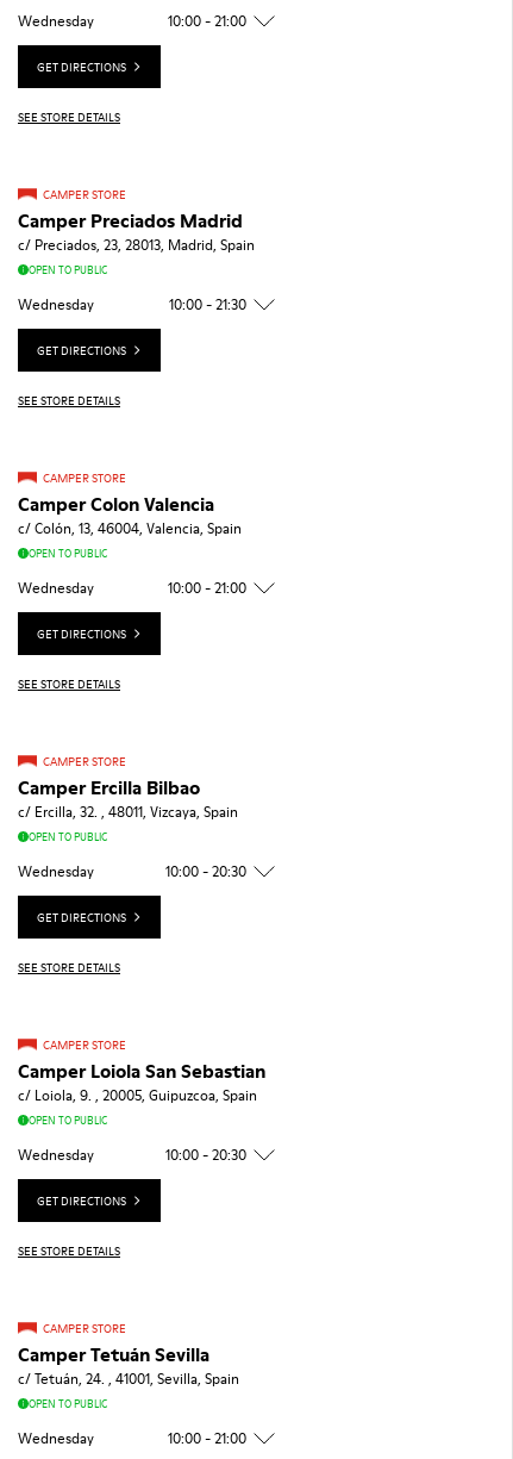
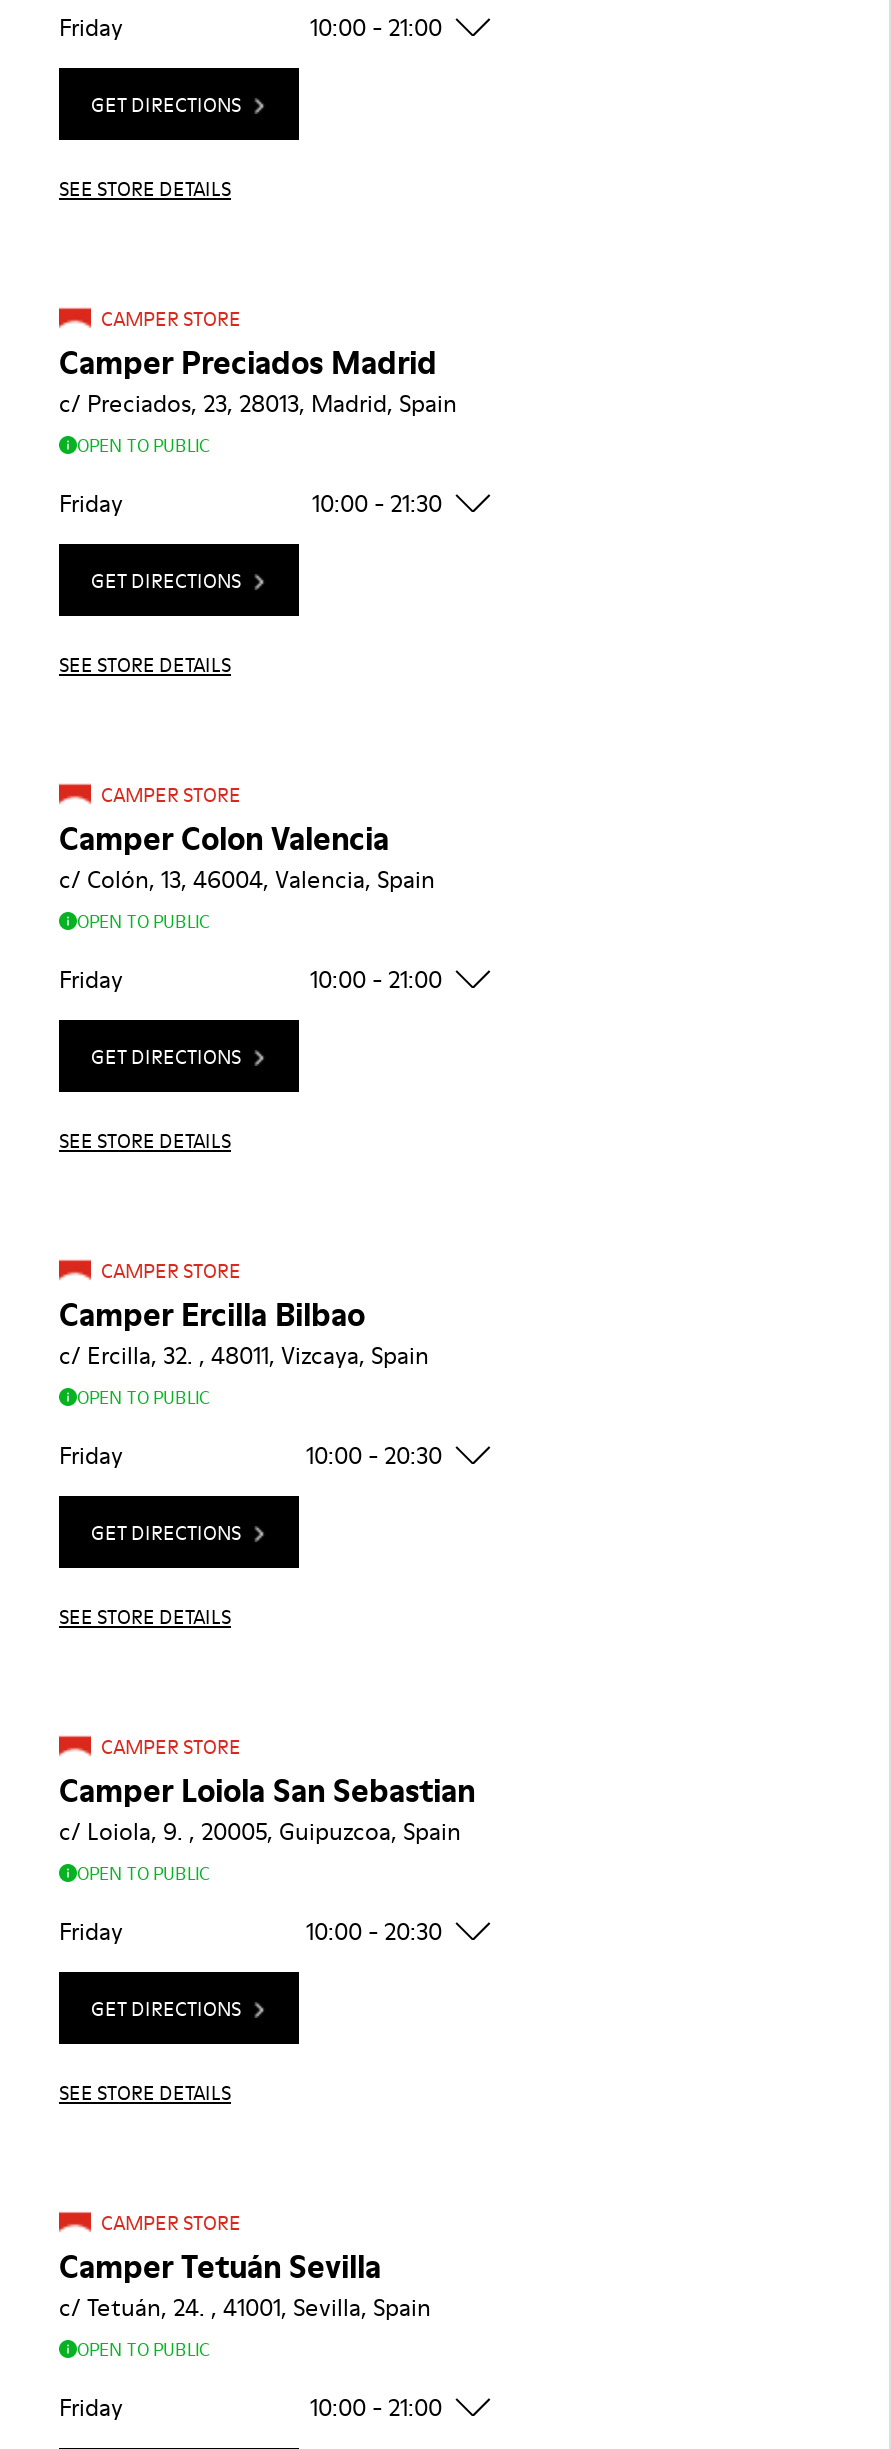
- Wednesday
+ Friday

- Wednesday
+ Friday

- Wednesday
+ Friday

- Wednesday
+ Friday

- Wednesday
+ Friday

- Wednesday
+ Friday
